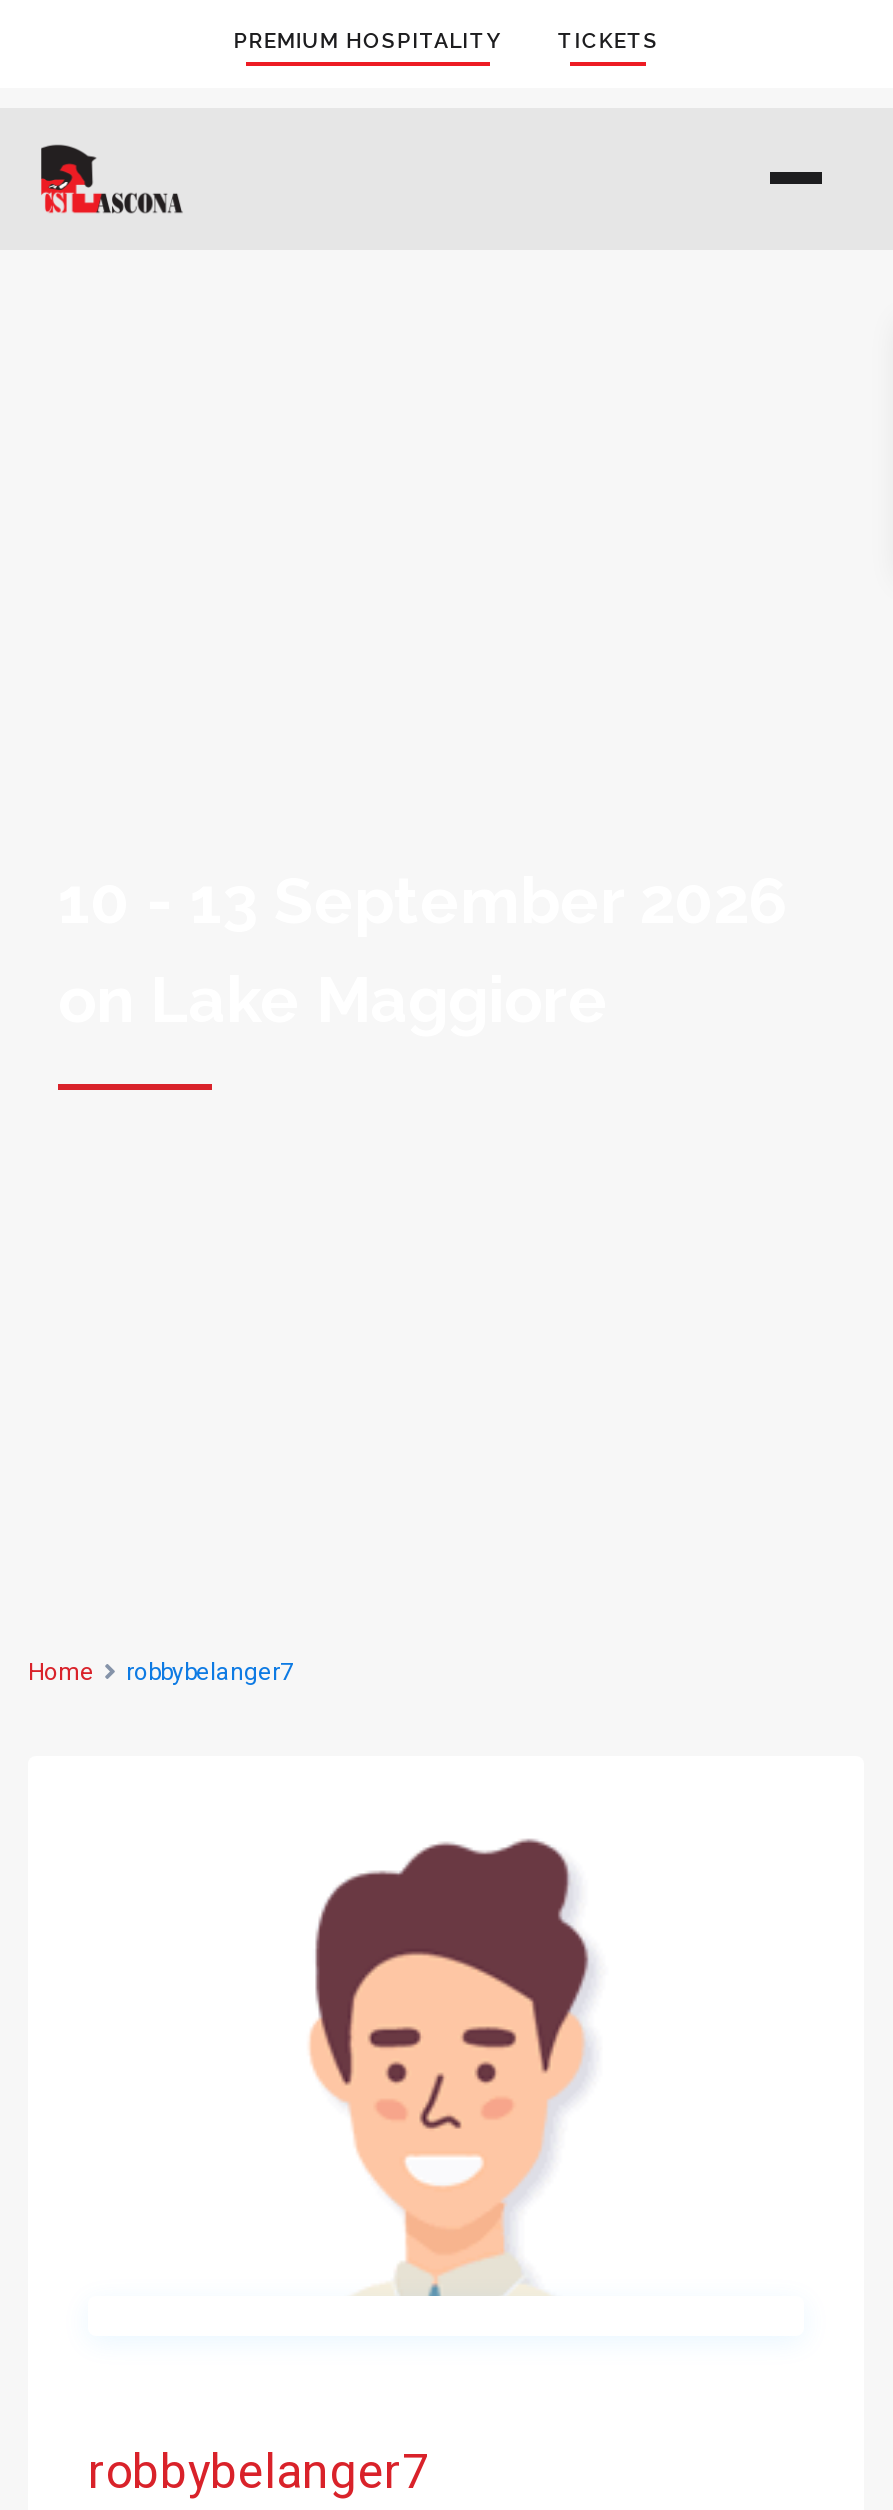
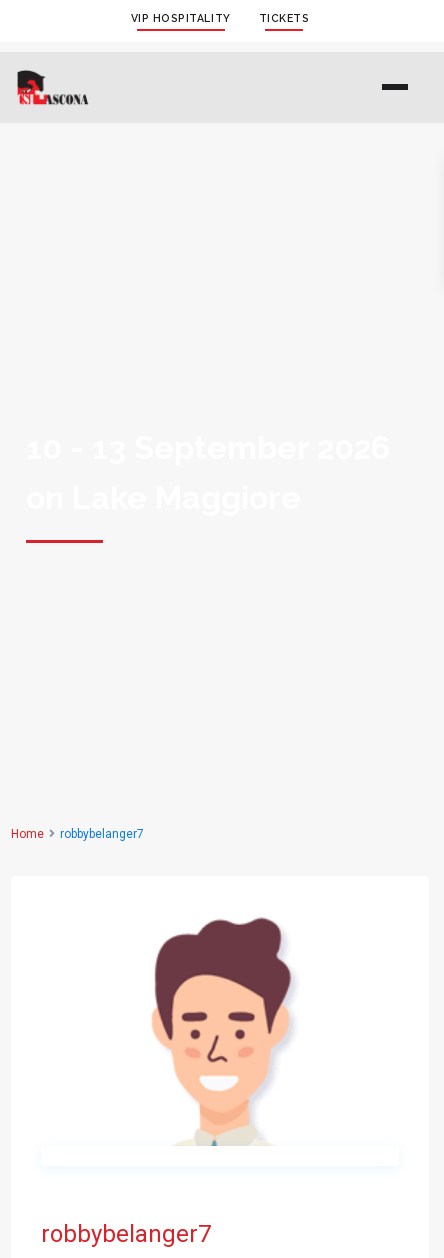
- PREMIUM HOSPITALITY
+ VIP HOSPITALITY
